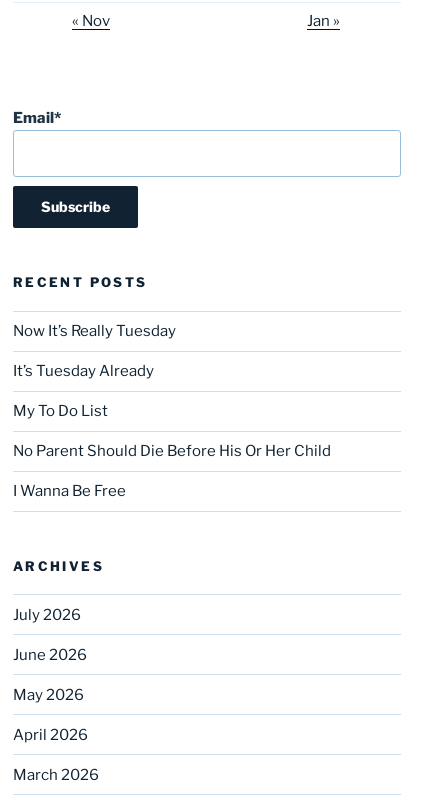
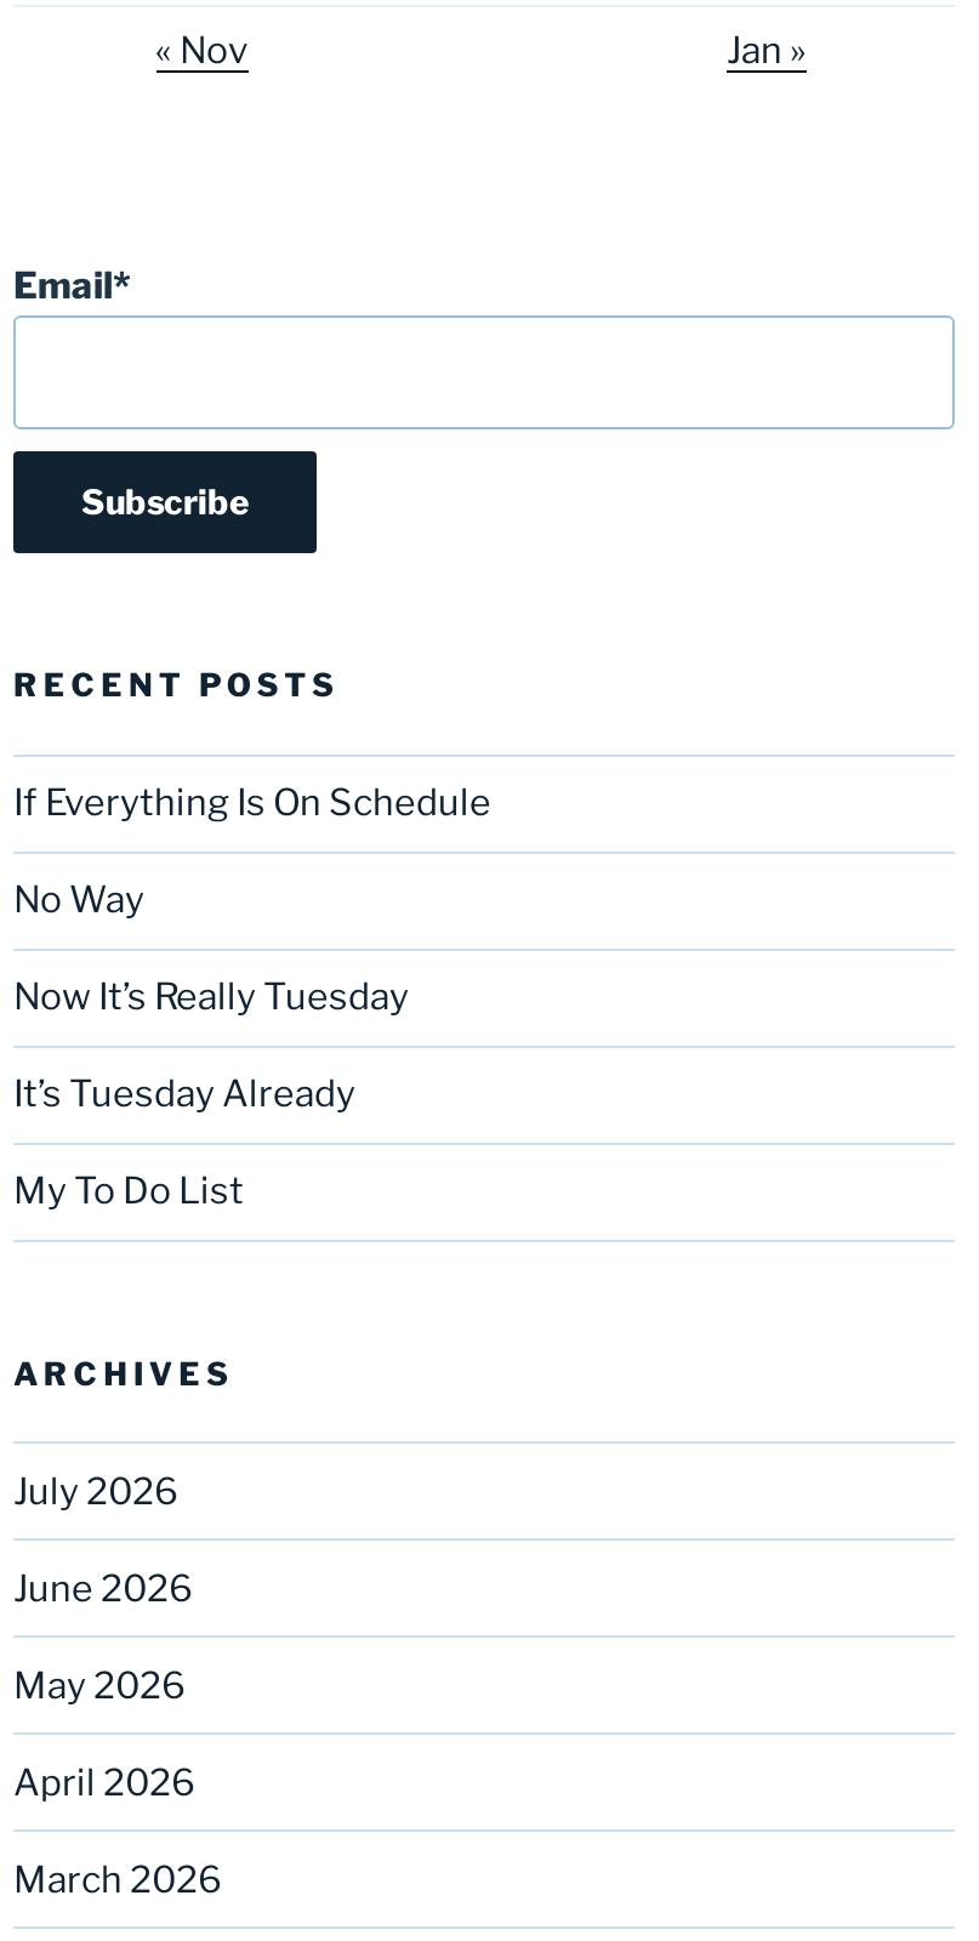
+ If Everything Is On Schedule
+ No Way

moved down: Now It’s Really Tuesday | It’s Tuesday Already | My To Do List

- No Parent Should Die Before His Or Her Child
- I Wanna Be Free
